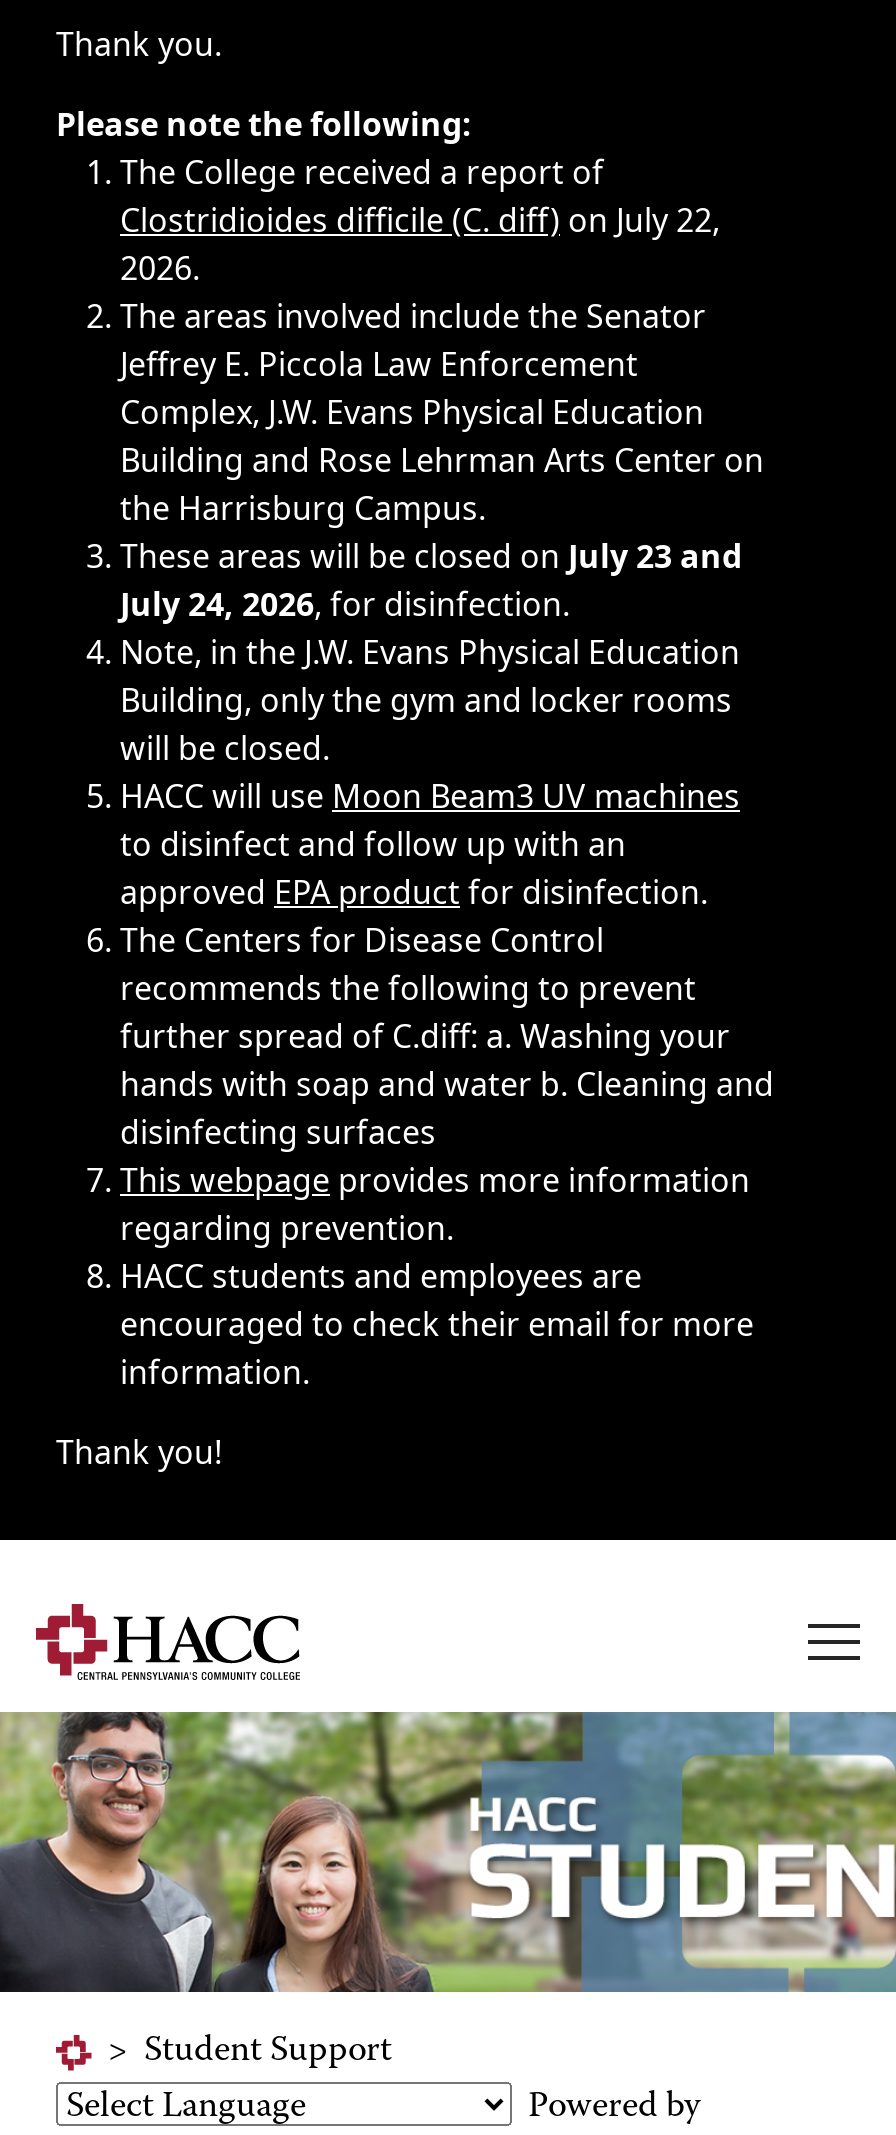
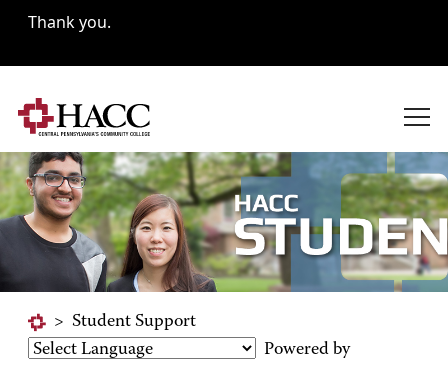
- Please note the following:
- The College received a report of
- Clostridioides difficile (C. diff) on July 22,
- 2026.
- The areas involved include the Senator
- Jeffrey E. Piccola Law Enforcement
- Complex, J.W. Evans Physical Education
- Building and Rose Lehrman Arts Center on
- the Harrisburg Campus.
- These areas will be closed on July 23 and
- July 24, 2026, for disinfection.
- Note, in the J.W. Evans Physical Education
- Building, only the gym and locker rooms
- will be closed.
- HACC will use Moon Beam3 UV machines
- to disinfect and follow up with an
- approved EPA product for disinfection.
- The Centers for Disease Control
- recommends the following to prevent
- further spread of C.diff: a. Washing your
- hands with soap and water b. Cleaning and
- disinfecting surfaces
- This webpage provides more information
- regarding prevention.
- HACC students and employees are
- encouraged to check their email for more
- information.
- Thank you!
